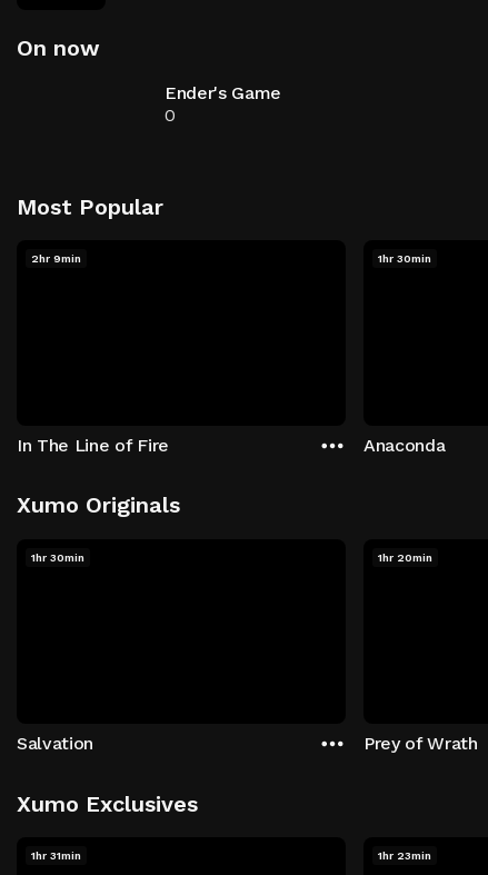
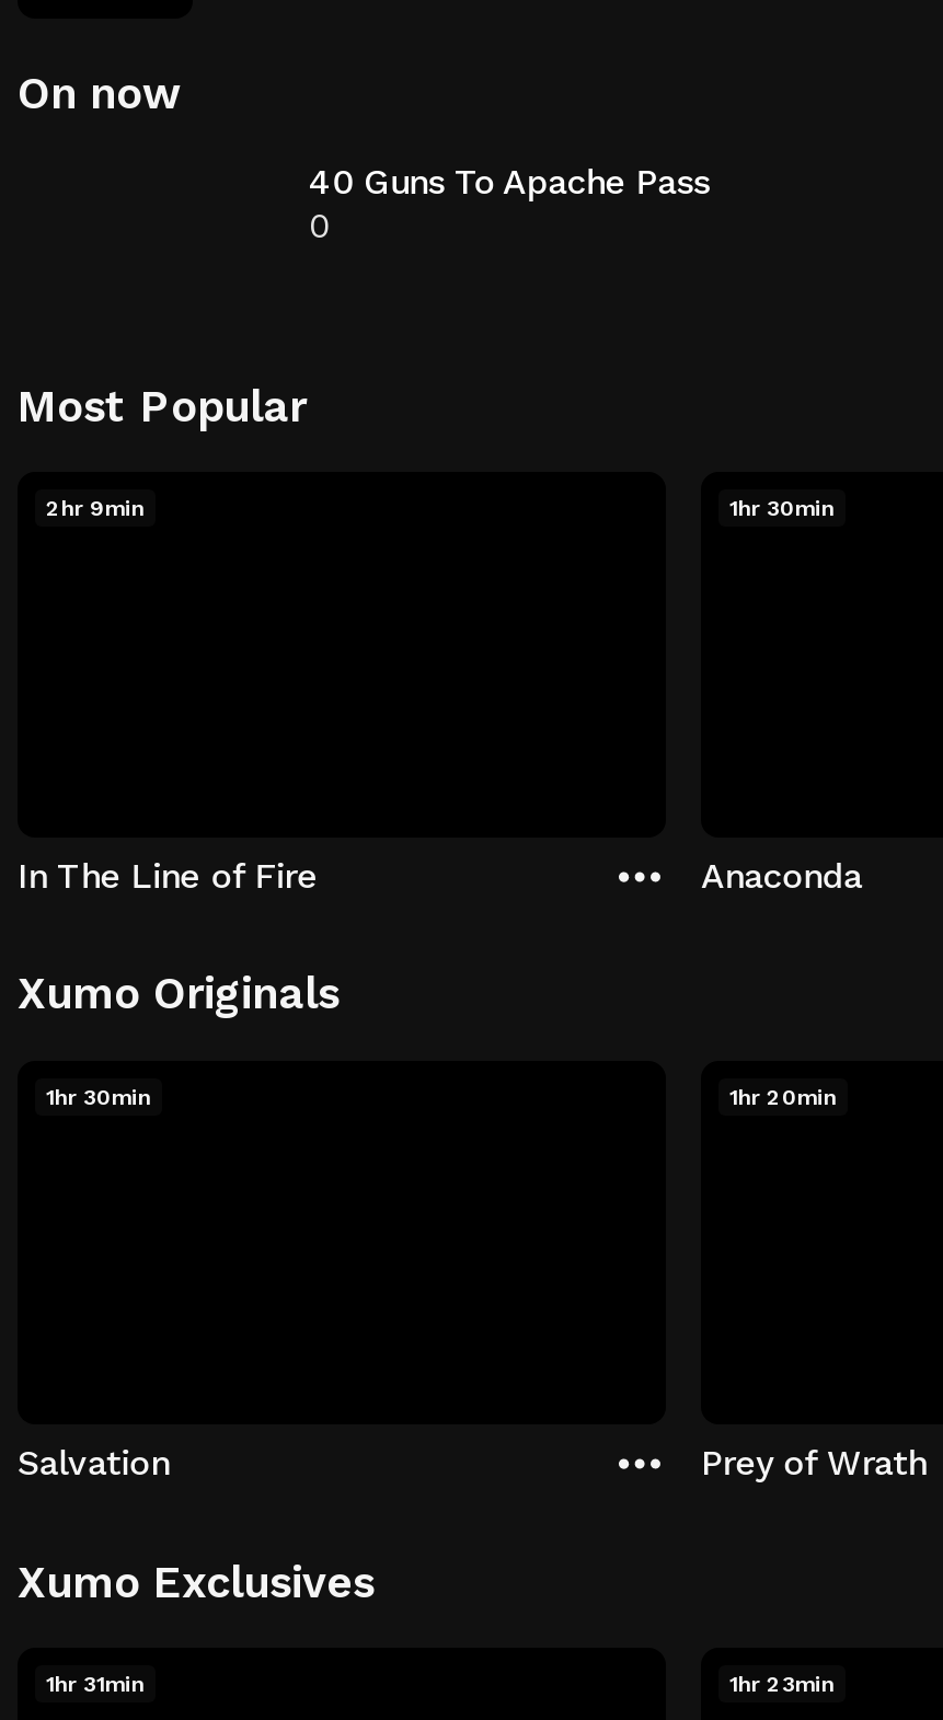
- Ender's Game
+ 40 Guns To Apache Pass
